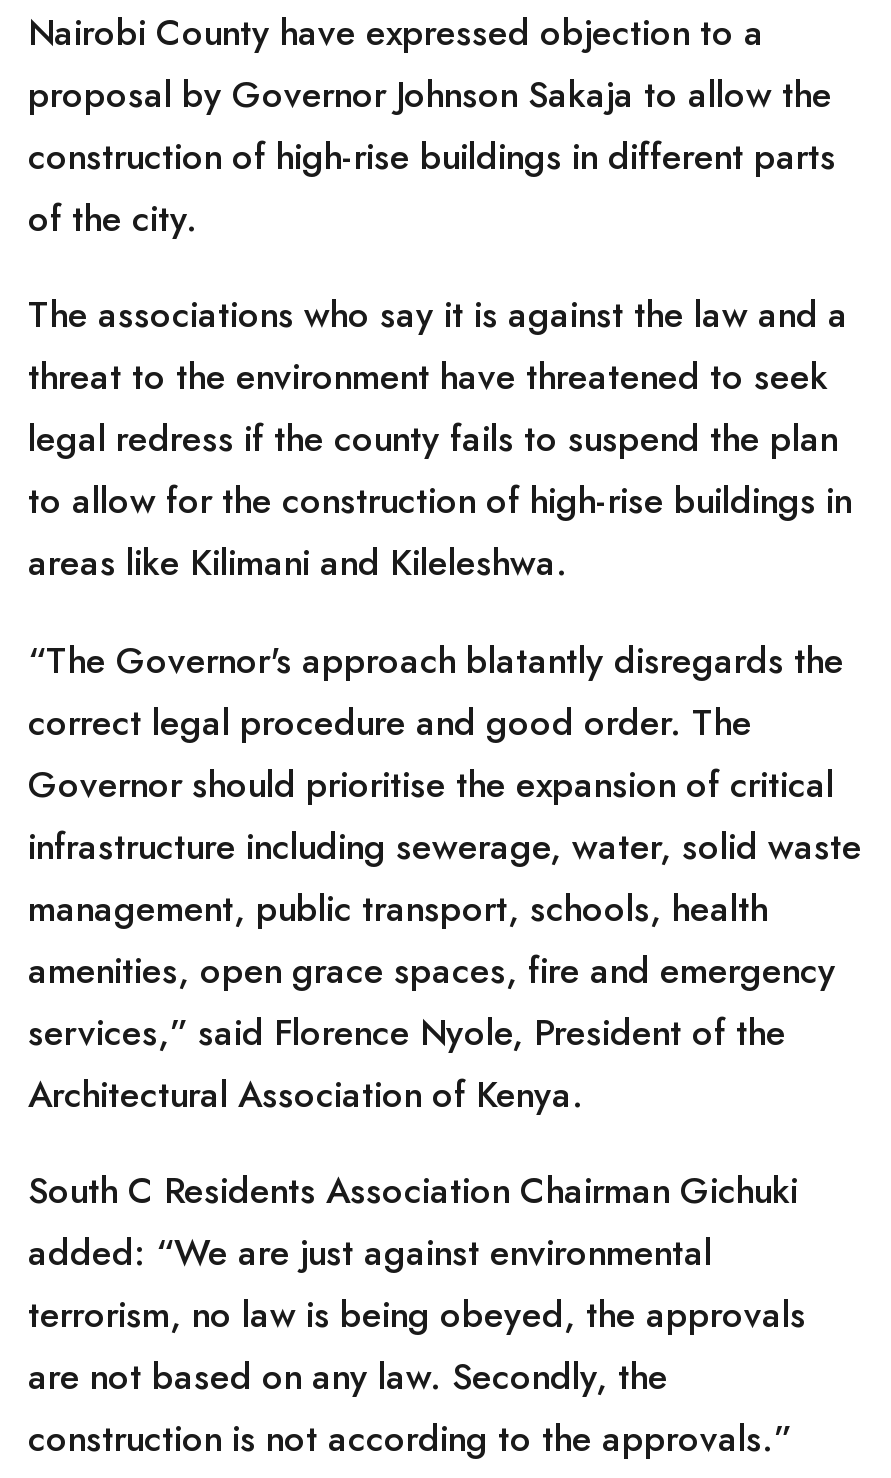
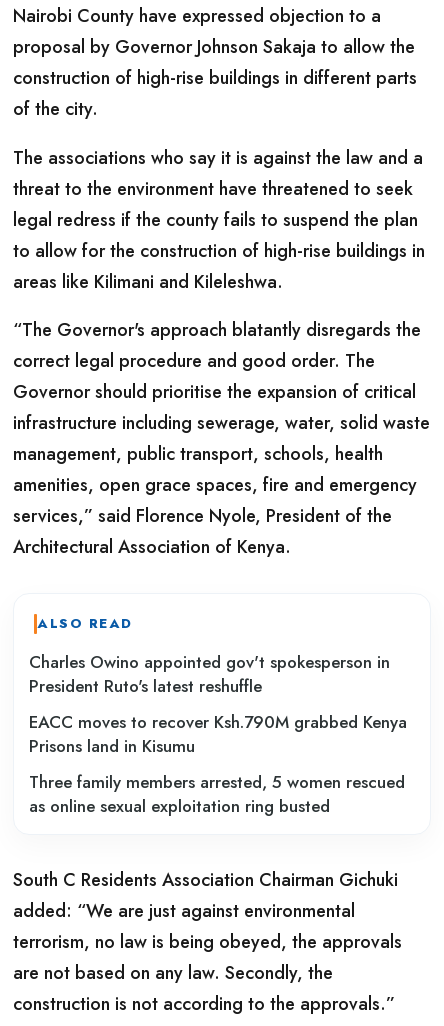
+ ALSO READ
+ Charles Owino appointed gov't spokesperson in
+ President Ruto's latest reshuffle
+ EACC moves to recover Ksh.790M grabbed Kenya
+ Prisons land in Kisumu
+ Three family members arrested, 5 women rescued
+ as online sexual exploitation ring busted
